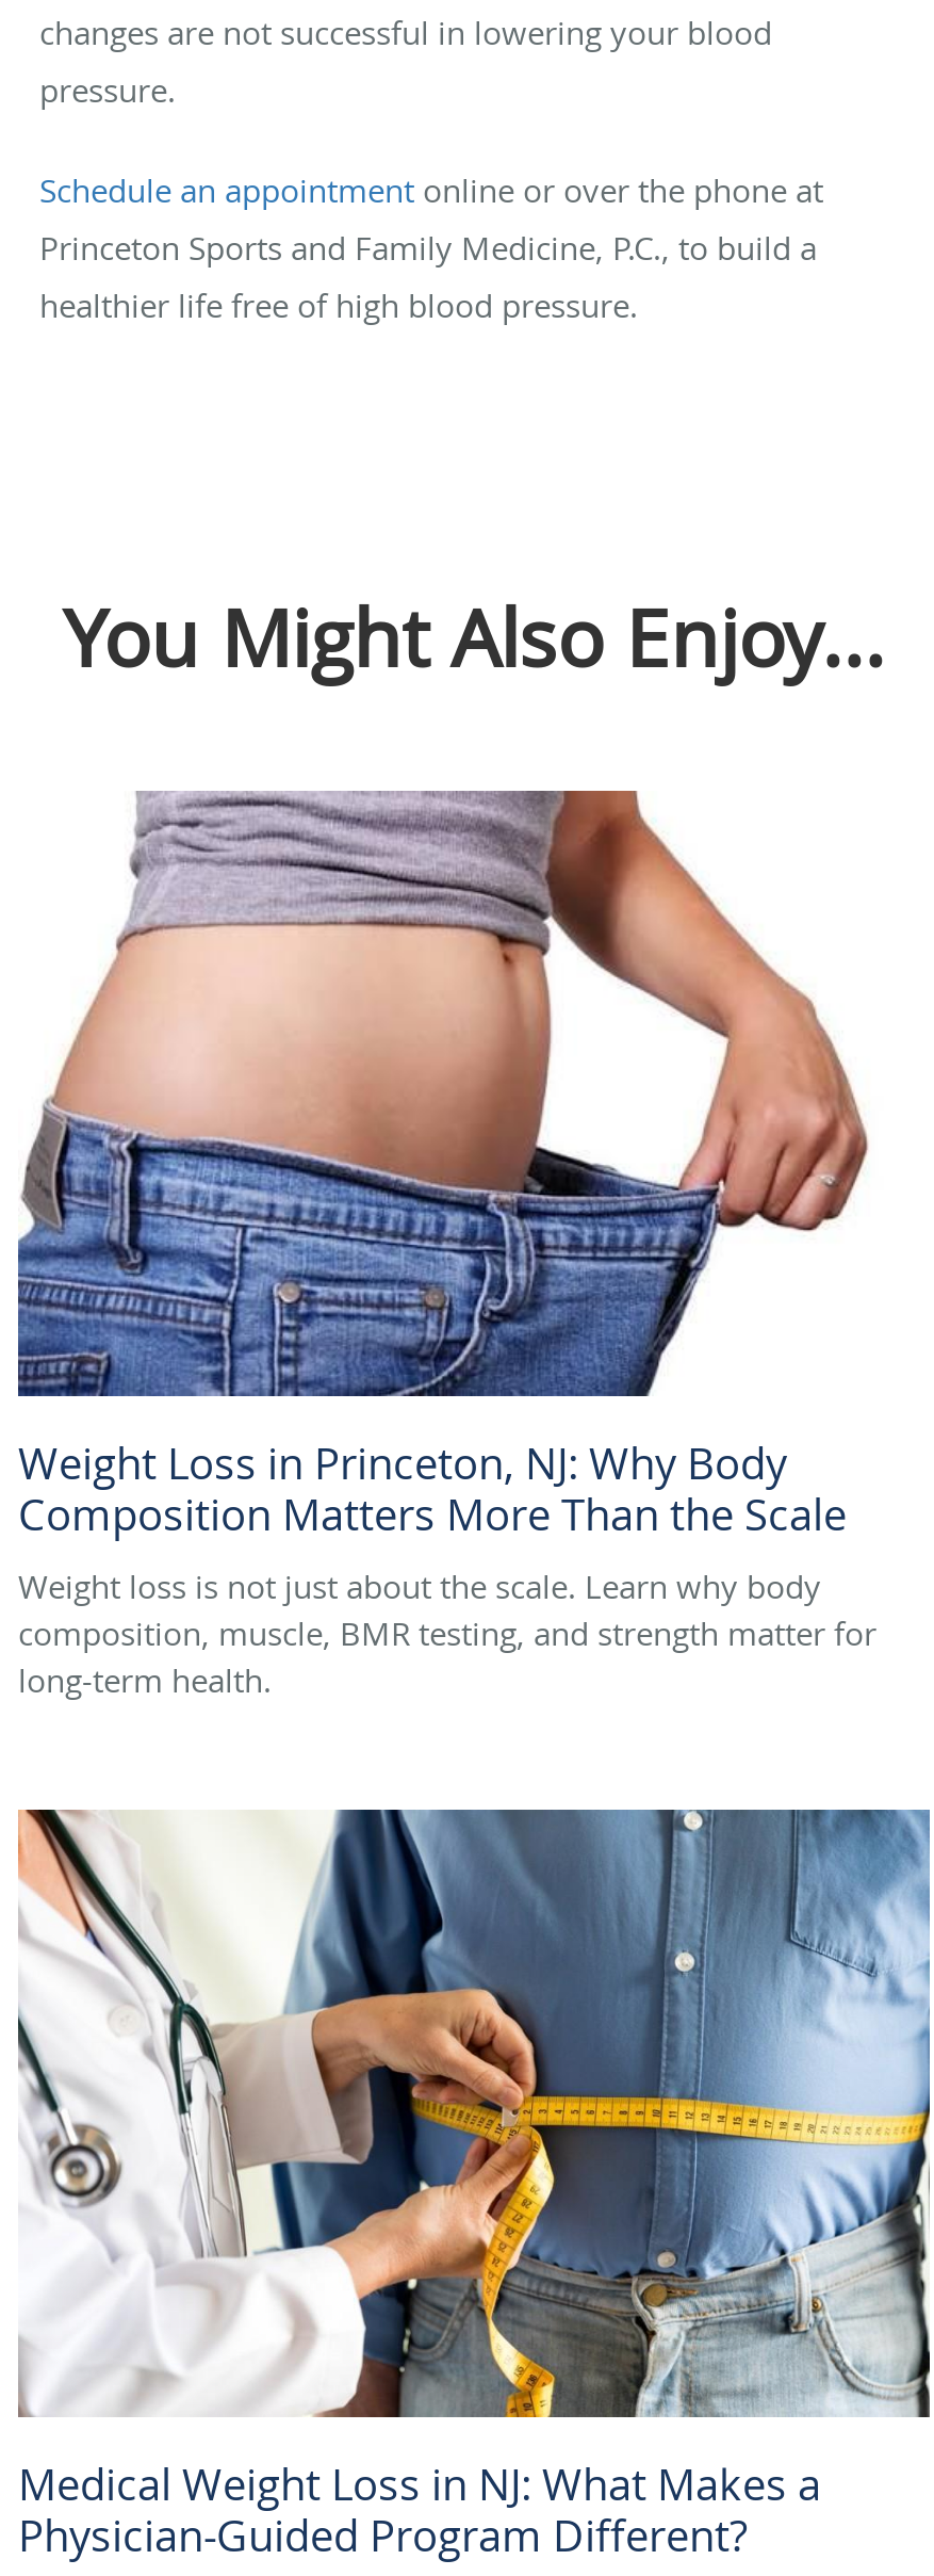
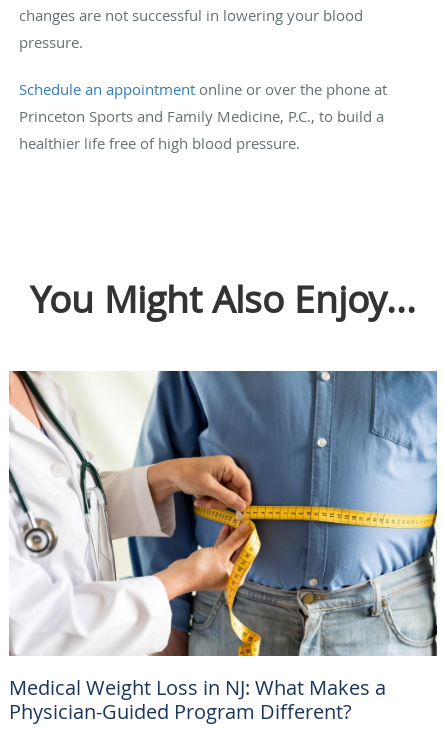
- [image]
- Weight Loss in Princeton, NJ: Why Body
- Composition Matters More Than the Scale
- Weight loss is not just about the scale. Learn why body
- composition, muscle, BMR testing, and strength matter for
- long-term health.
